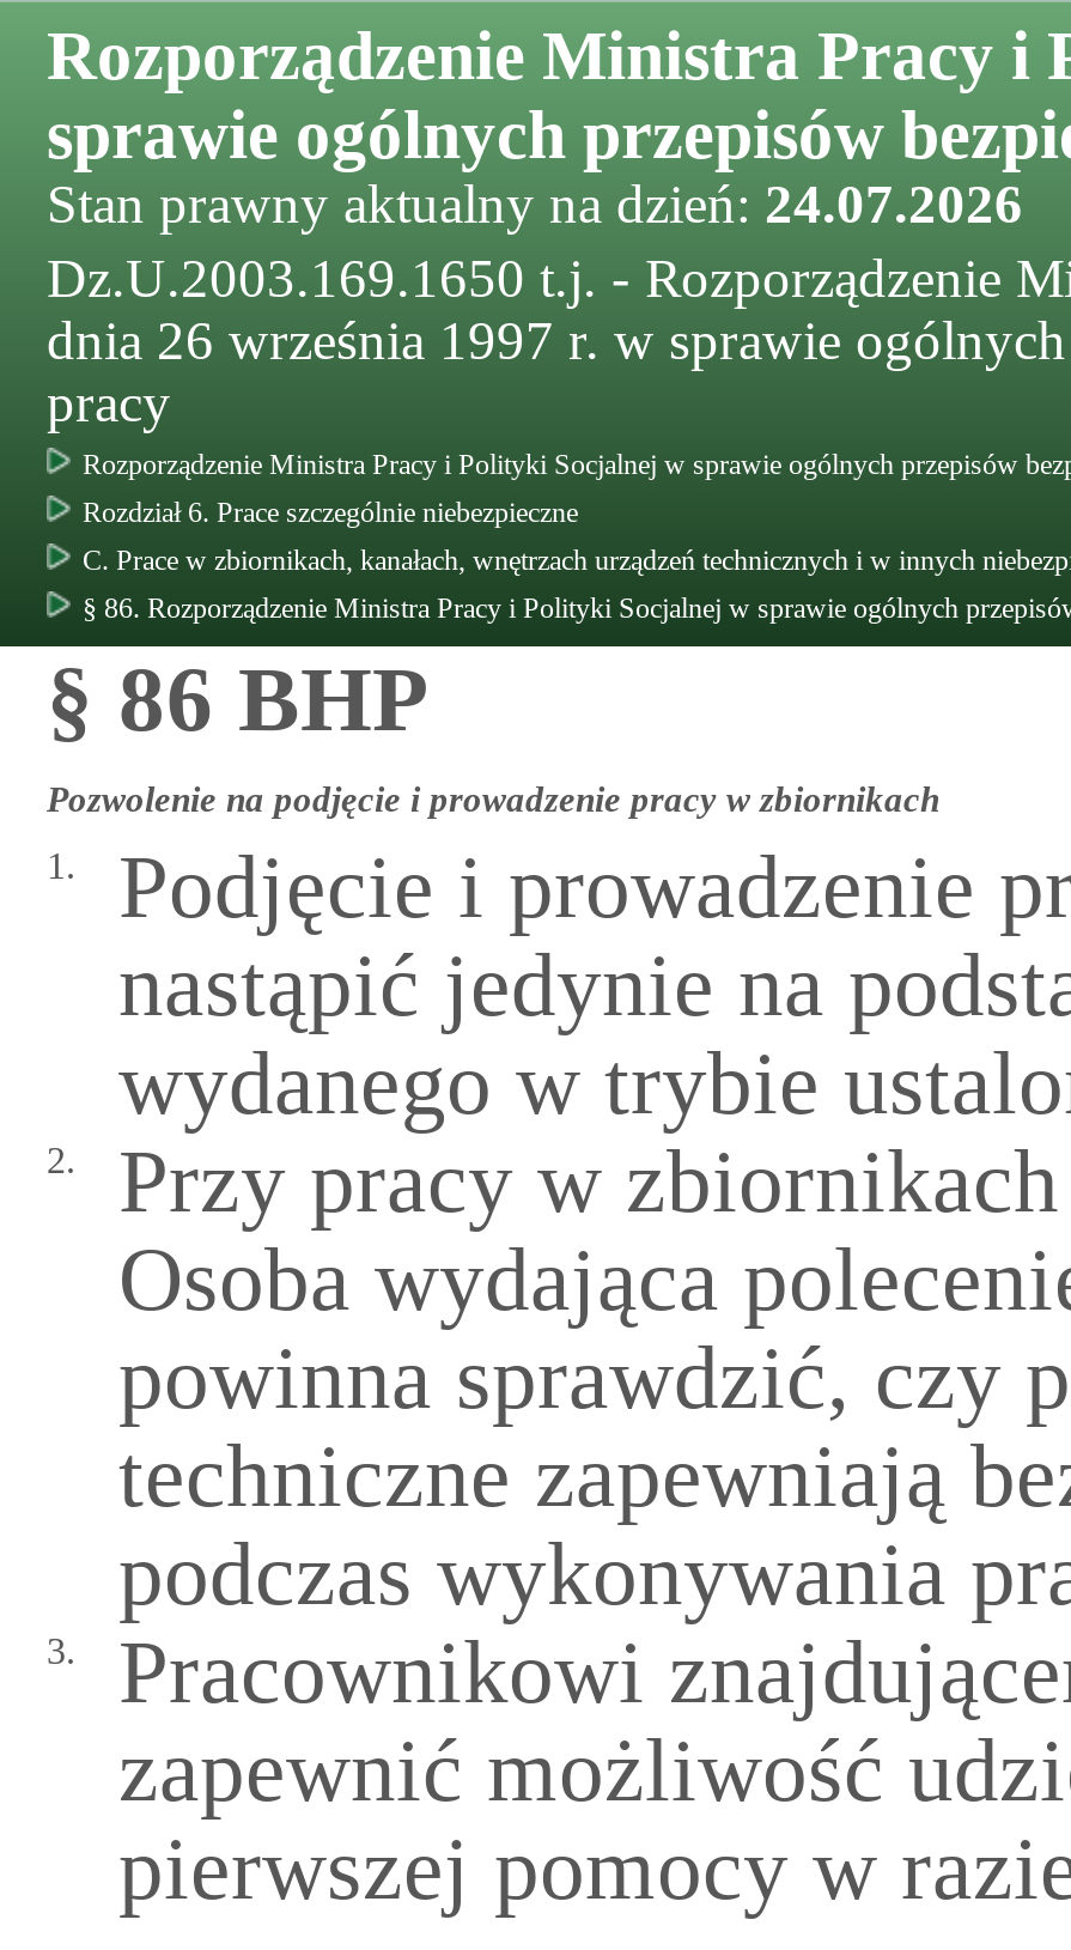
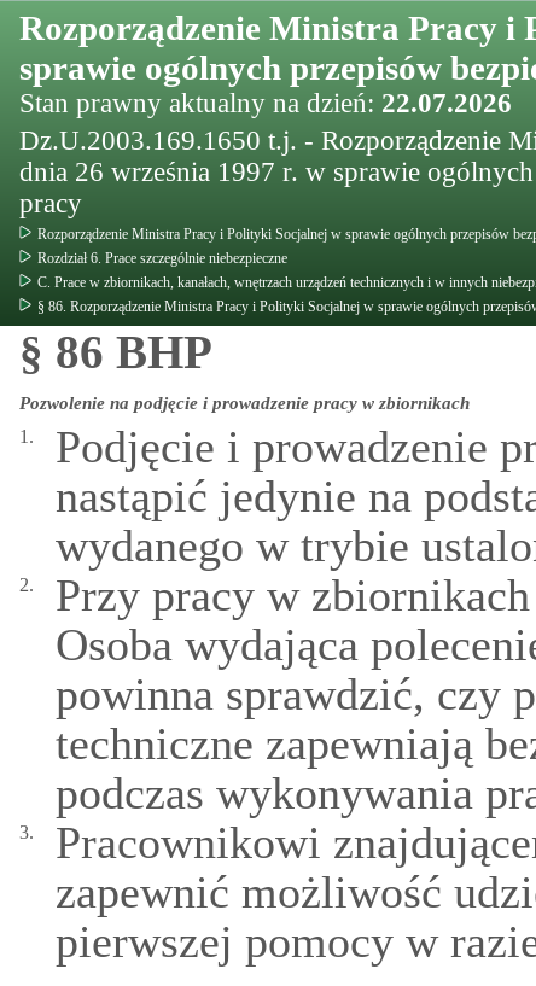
- Stan prawny aktualny na dzień: 24.07.2026
+ Stan prawny aktualny na dzień: 22.07.2026
